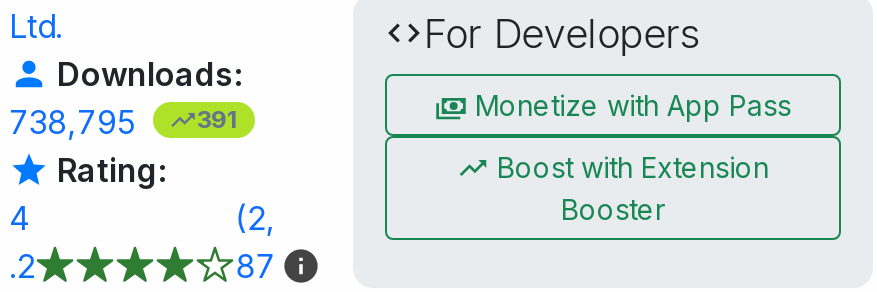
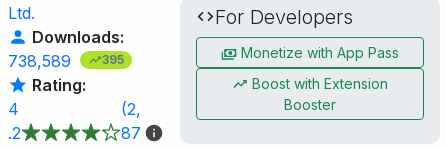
- 738,795
+ 738,589

- 391
+ 395
